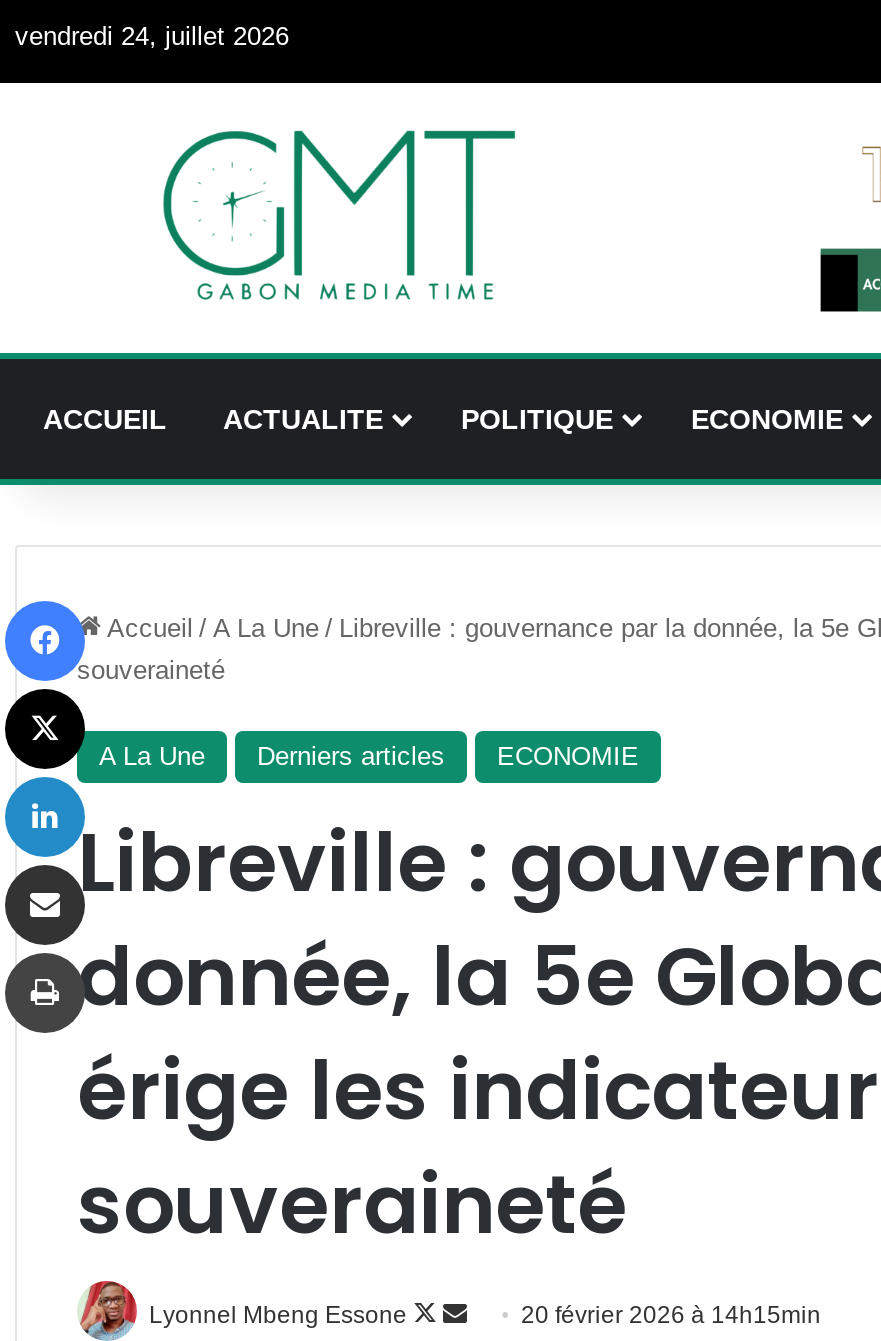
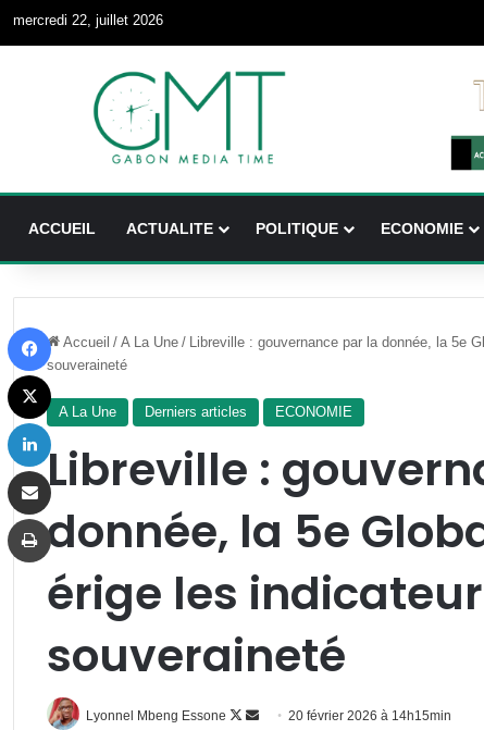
- vendredi 24, juillet 2026
+ mercredi 22, juillet 2026
